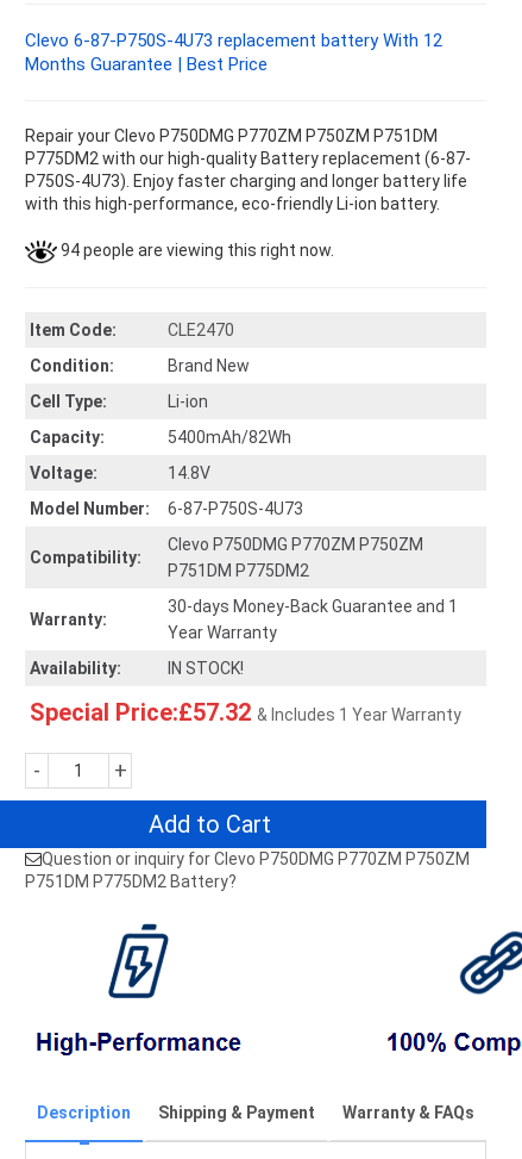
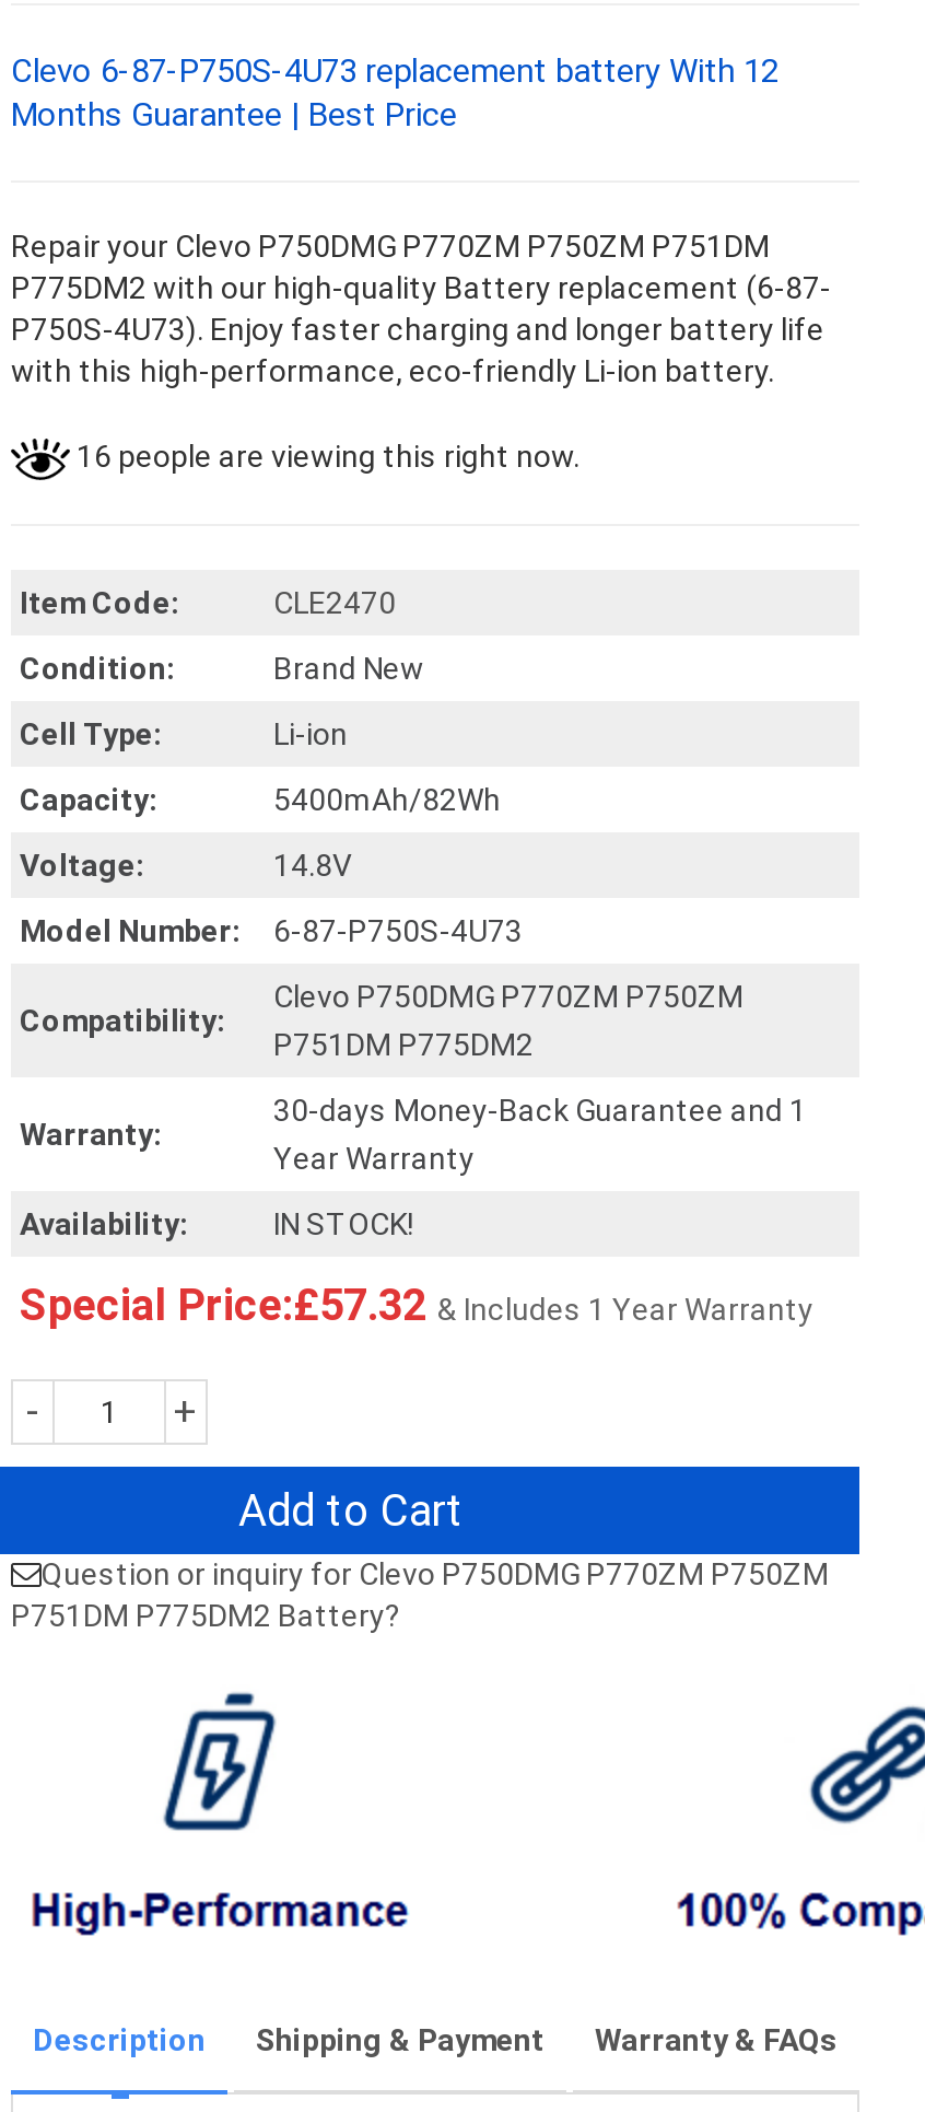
- 94 people are viewing this right now.
+ 16 people are viewing this right now.
